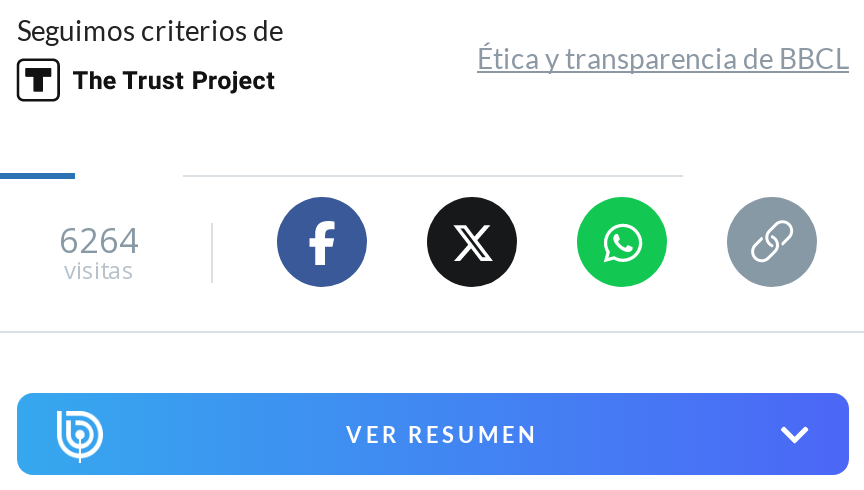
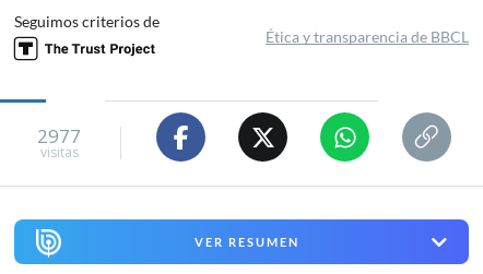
- 6264
+ 2977
